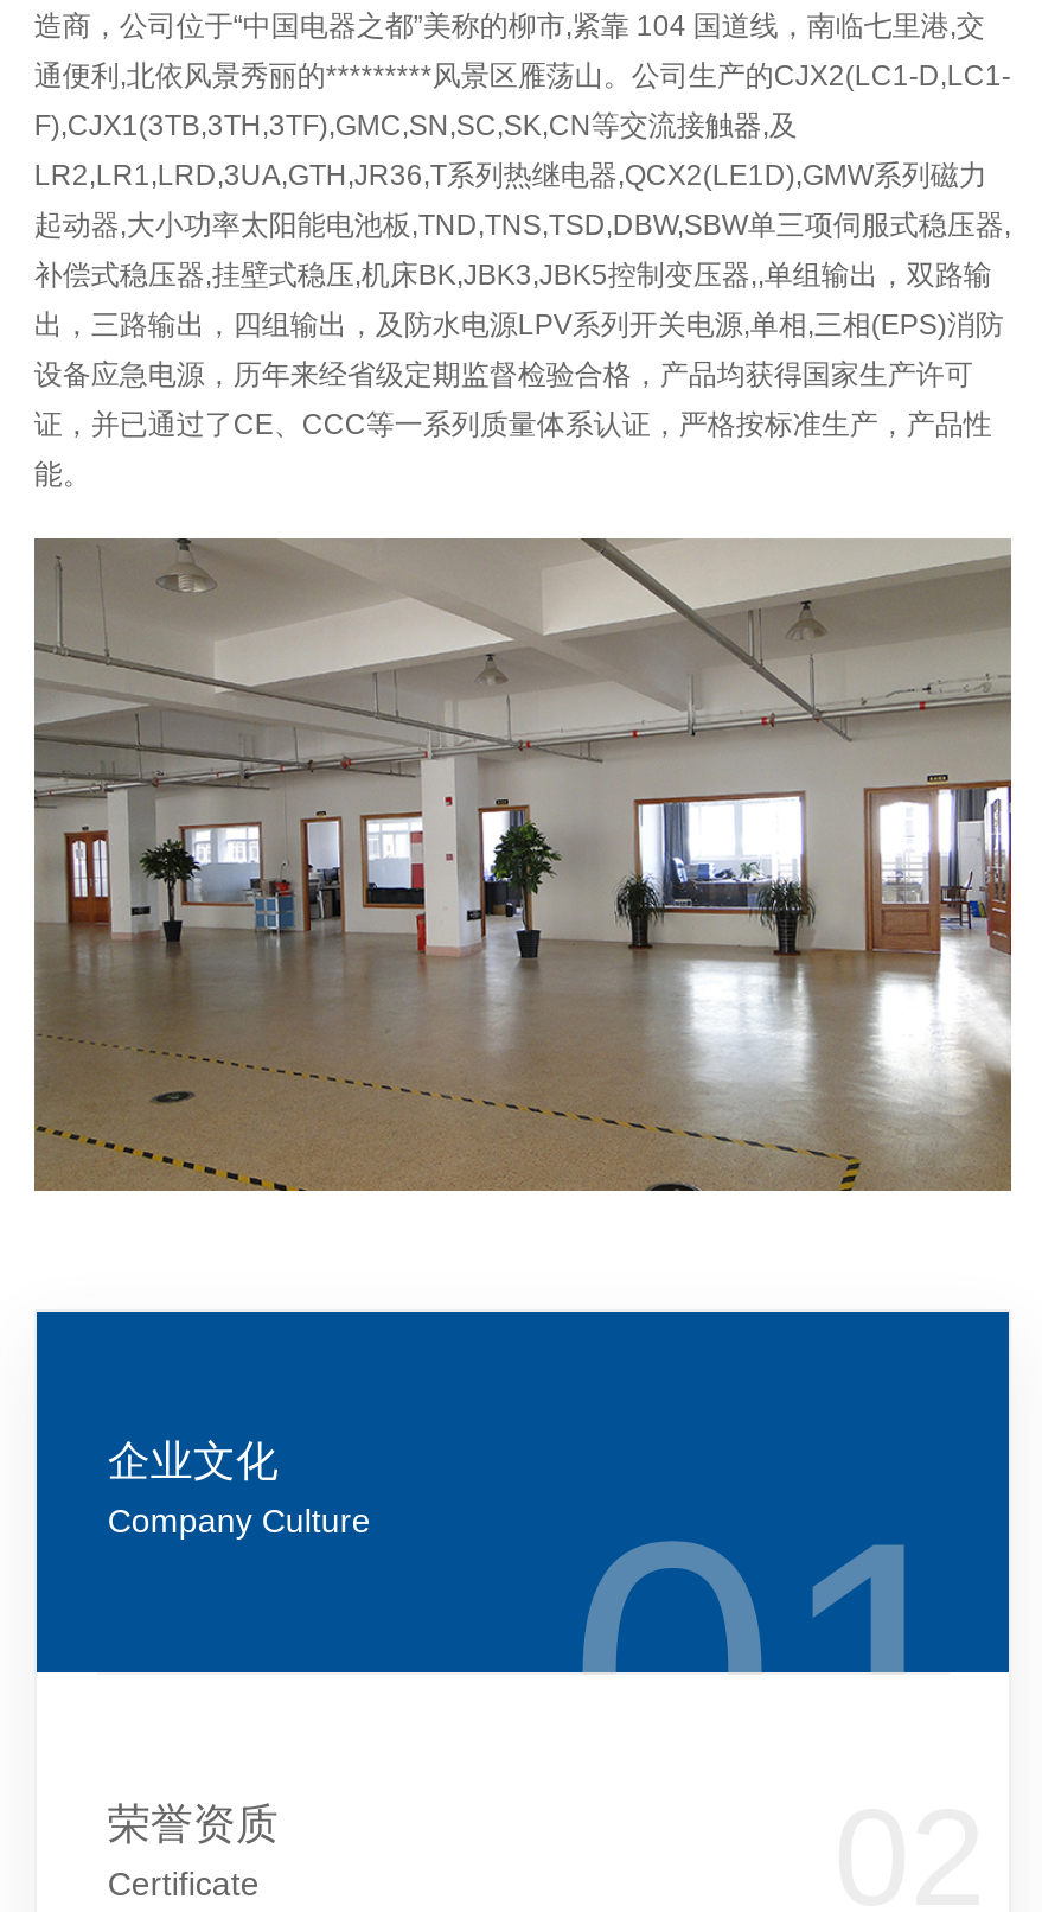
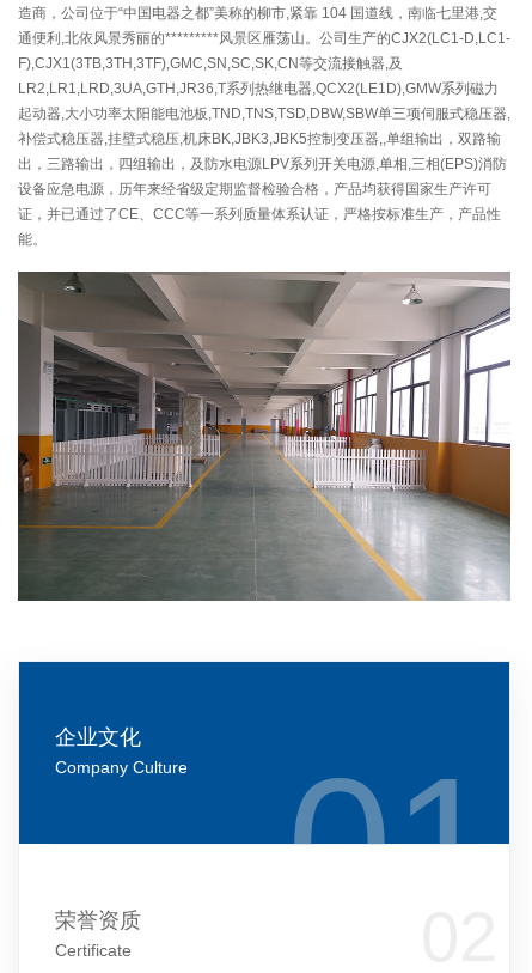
- [image]
+ [image]
